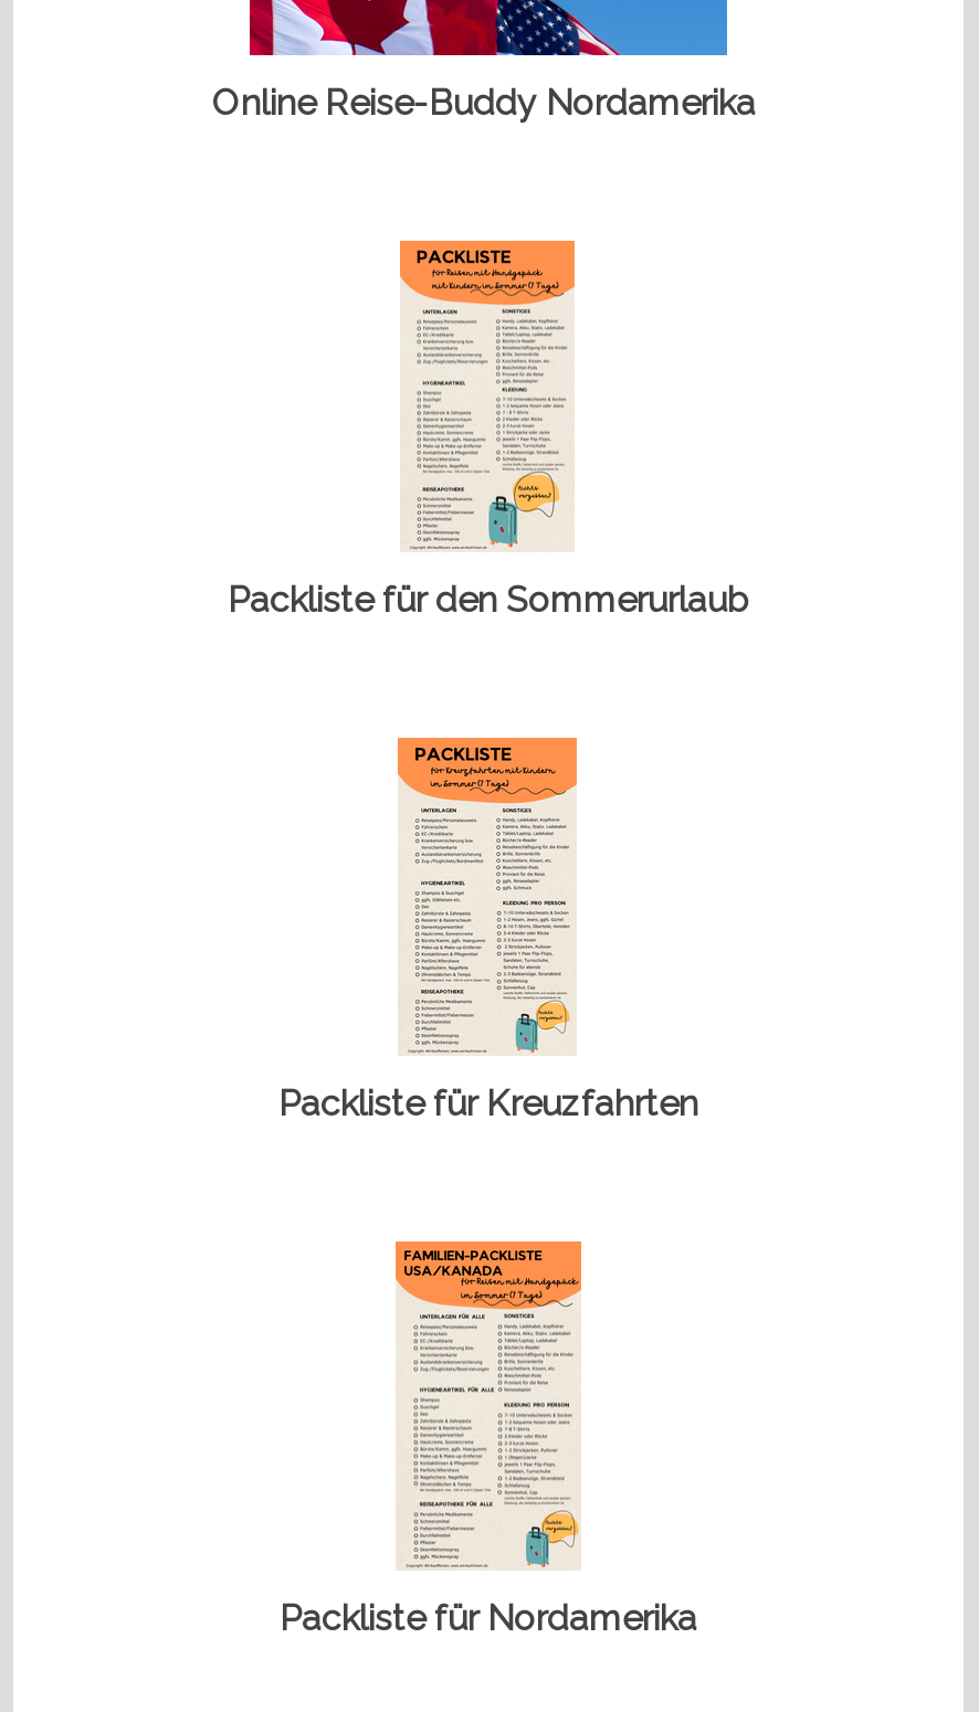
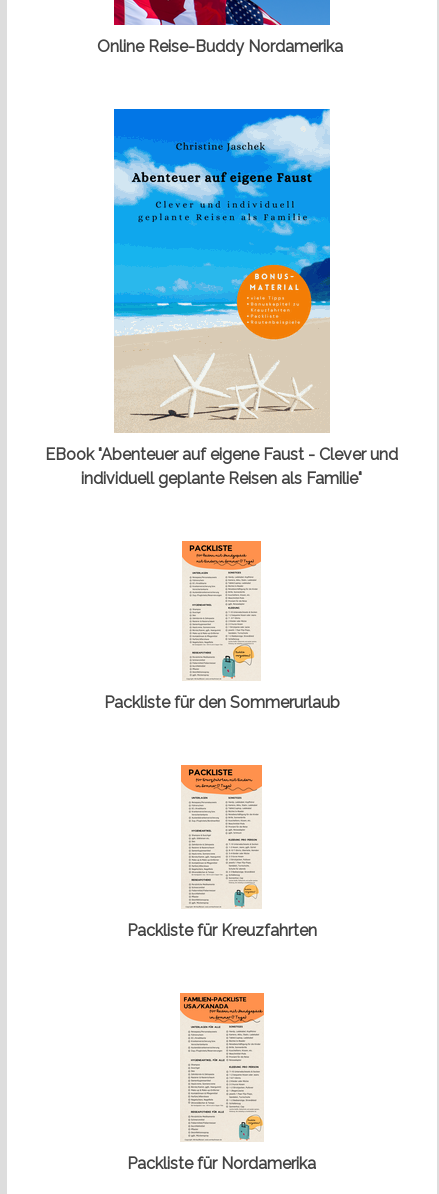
+ [image]
+ EBook "Abenteuer auf eigene Faust - Clever und
+ individuell geplante Reisen als Familie"
